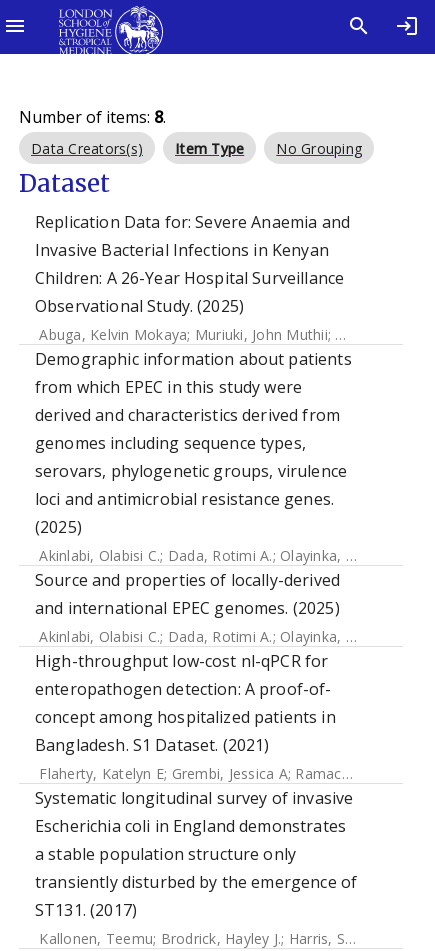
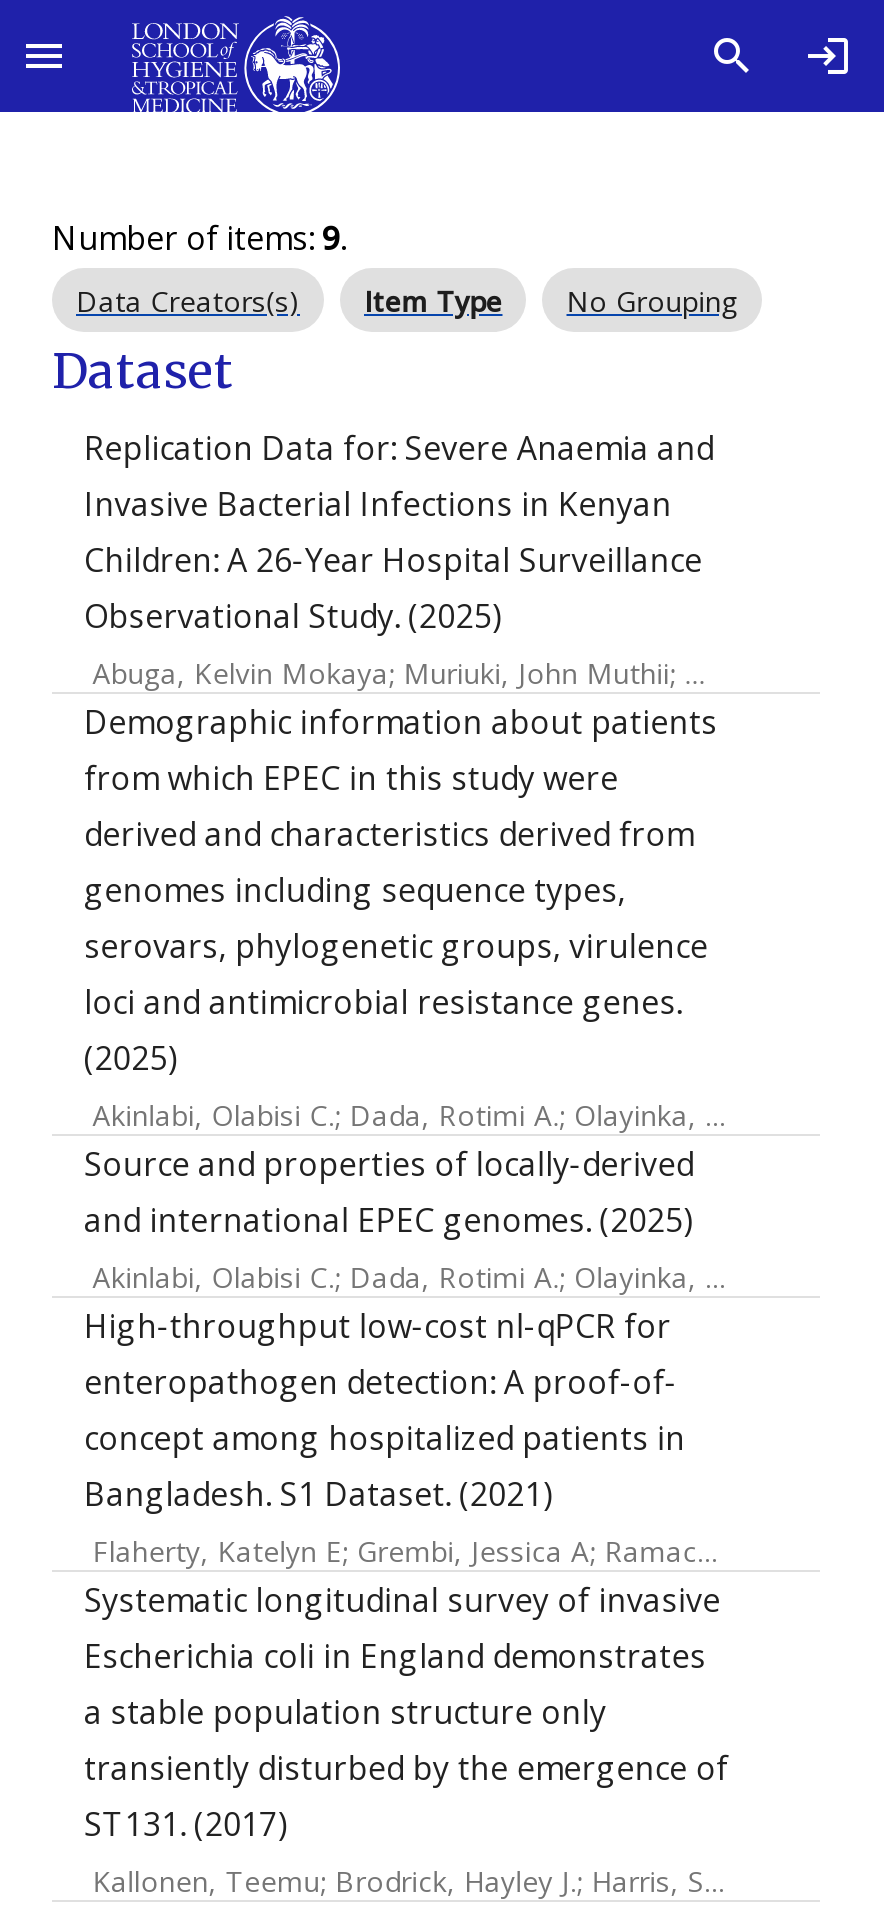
- Number of items: 8.
+ Number of items: 9.
